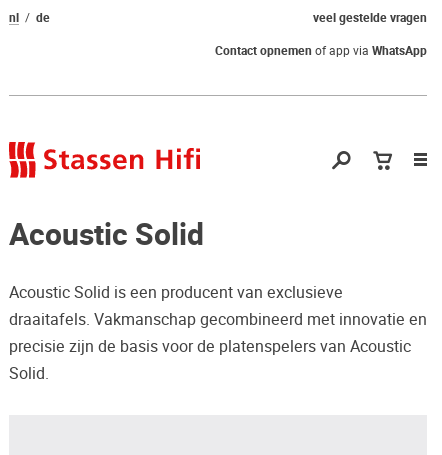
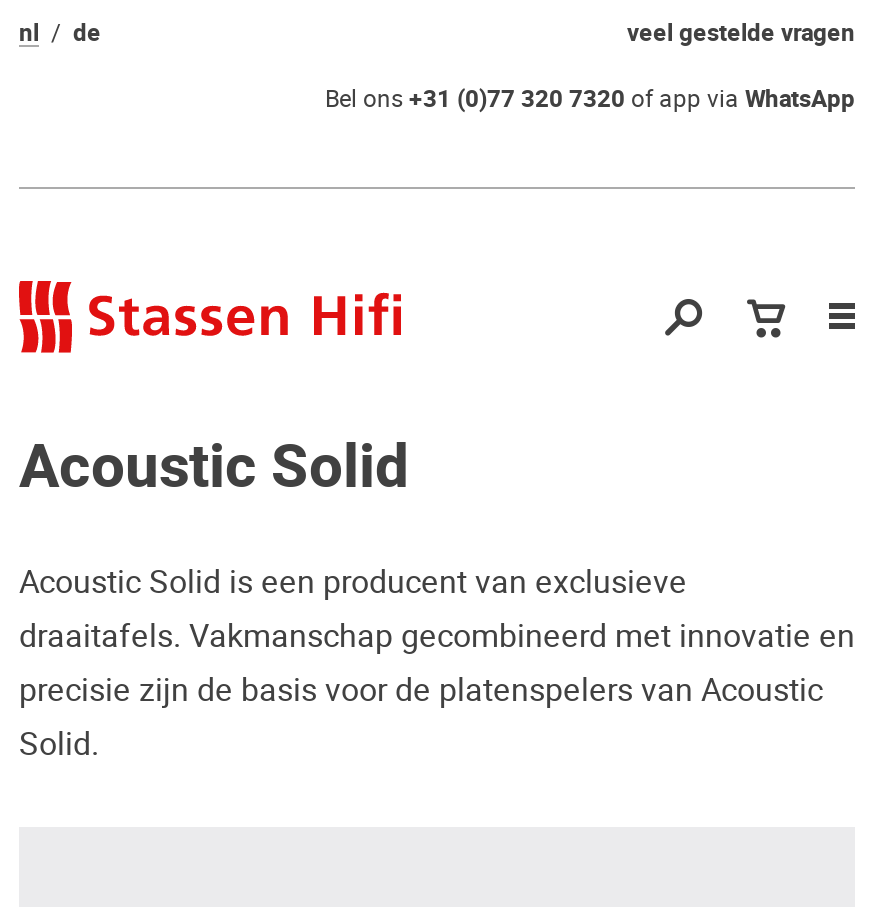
- Contact opnemen of app via WhatsApp
+ Bel ons +31 (0)77 320 7320 of app via WhatsApp
